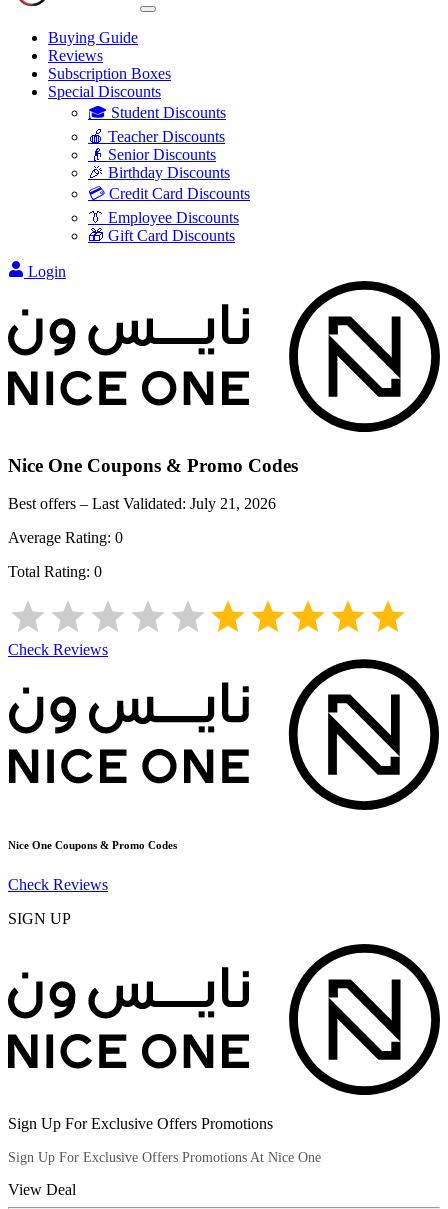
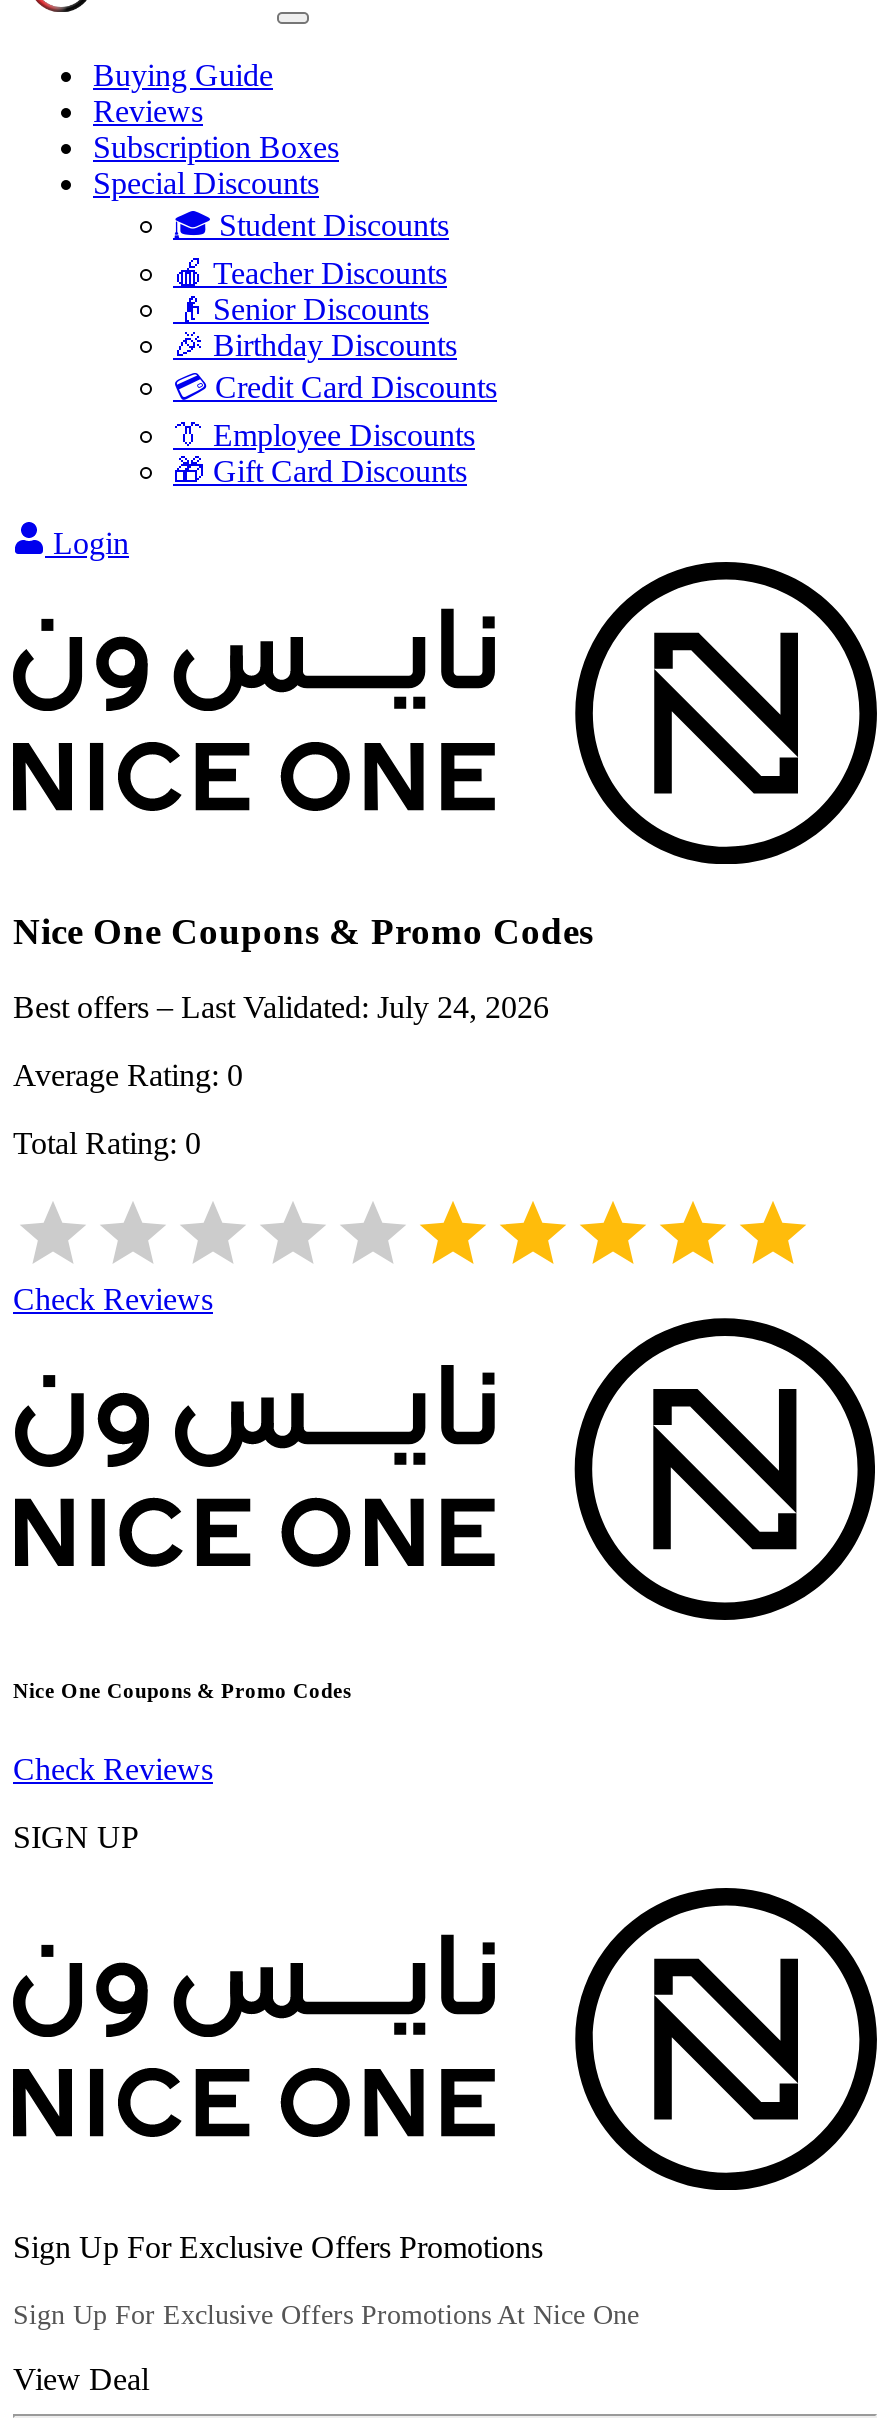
- Best offers – Last Validated: July 21, 2026
+ Best offers – Last Validated: July 24, 2026
